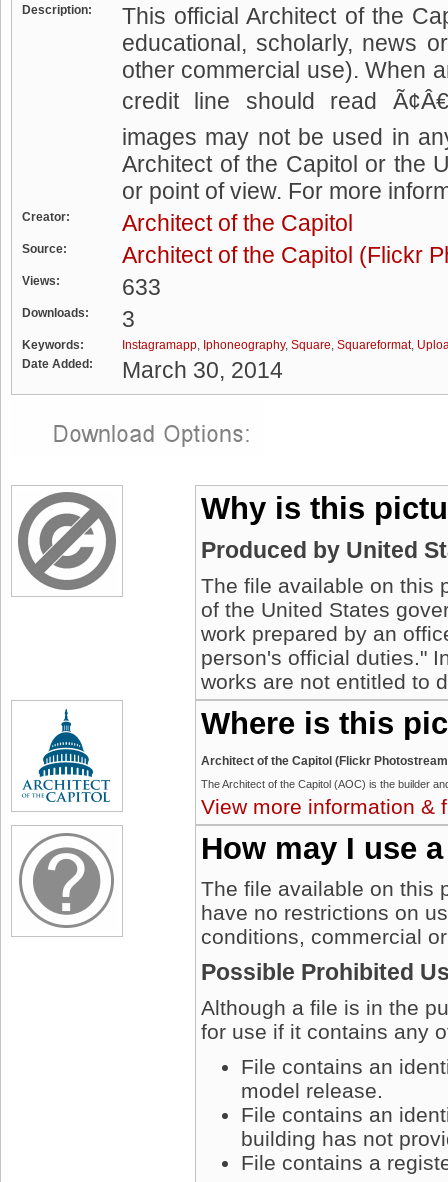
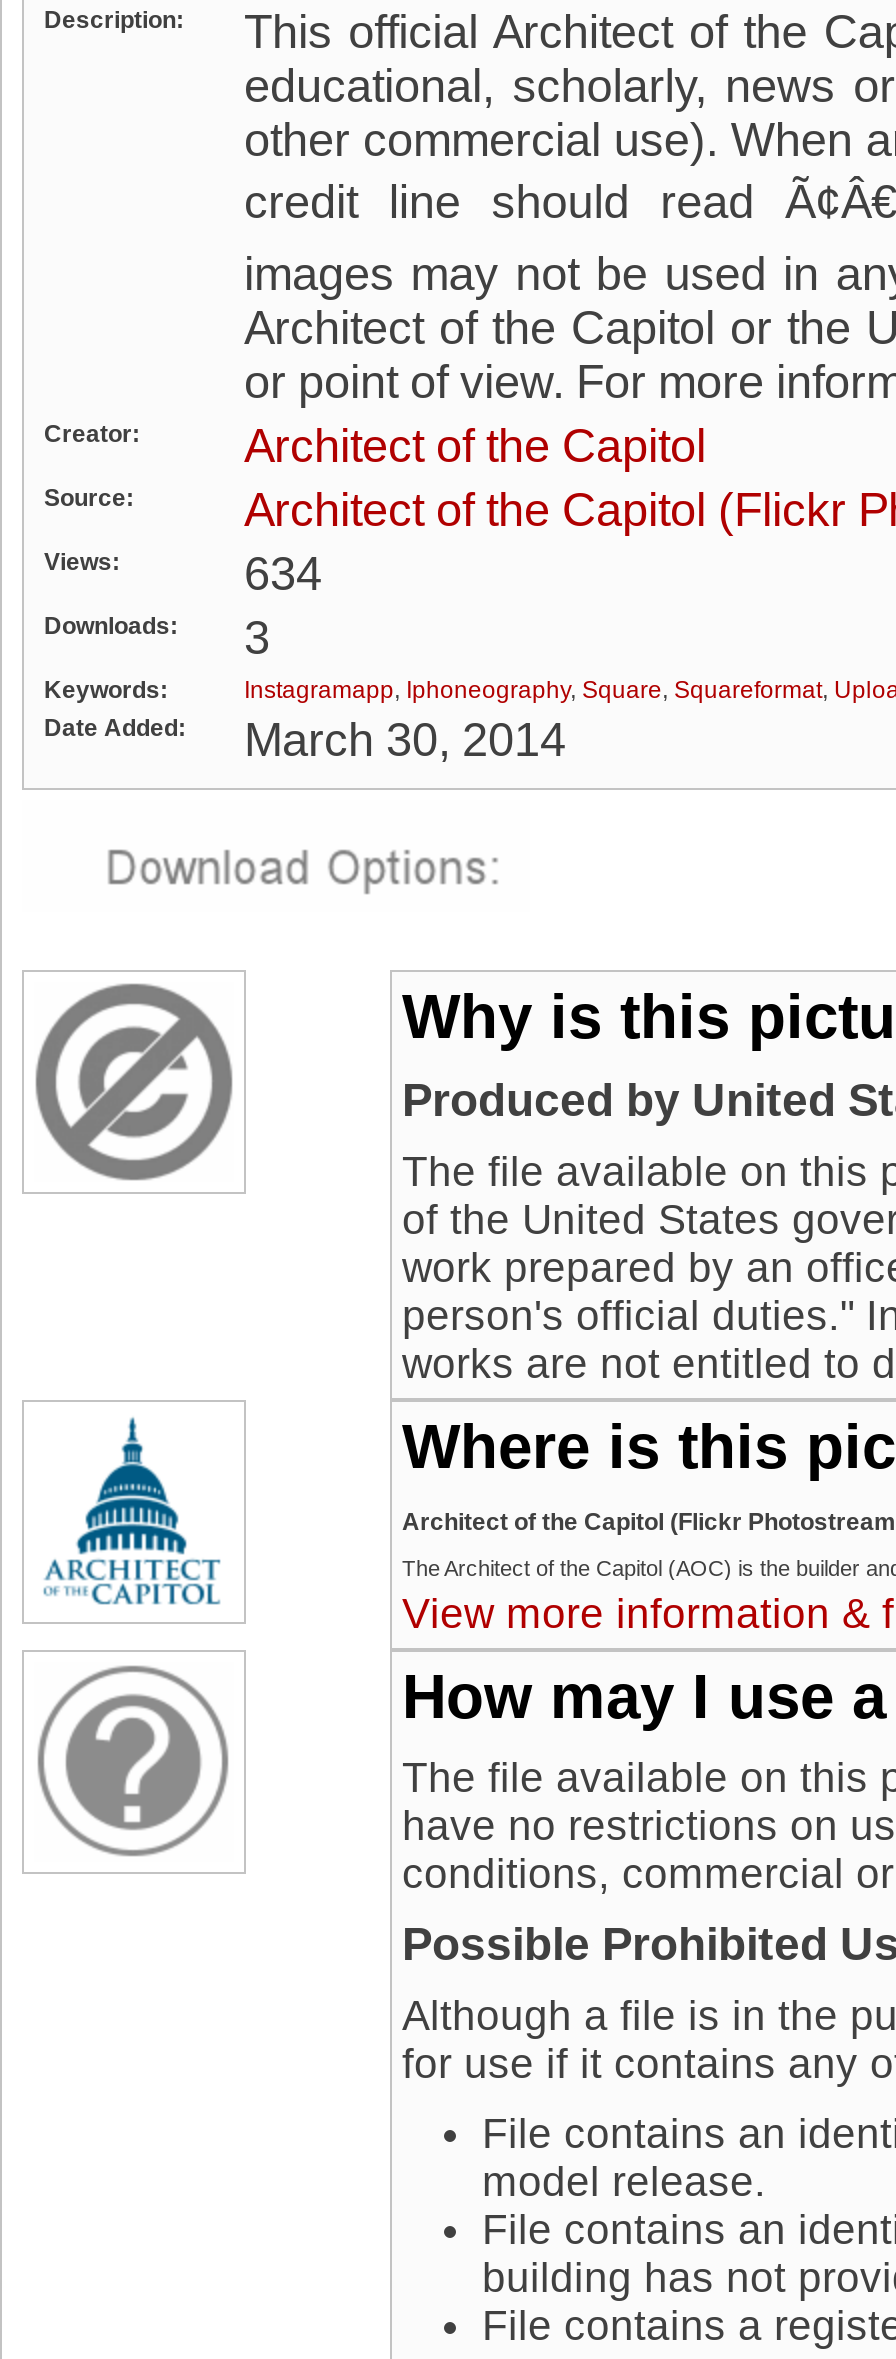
- 633
+ 634
